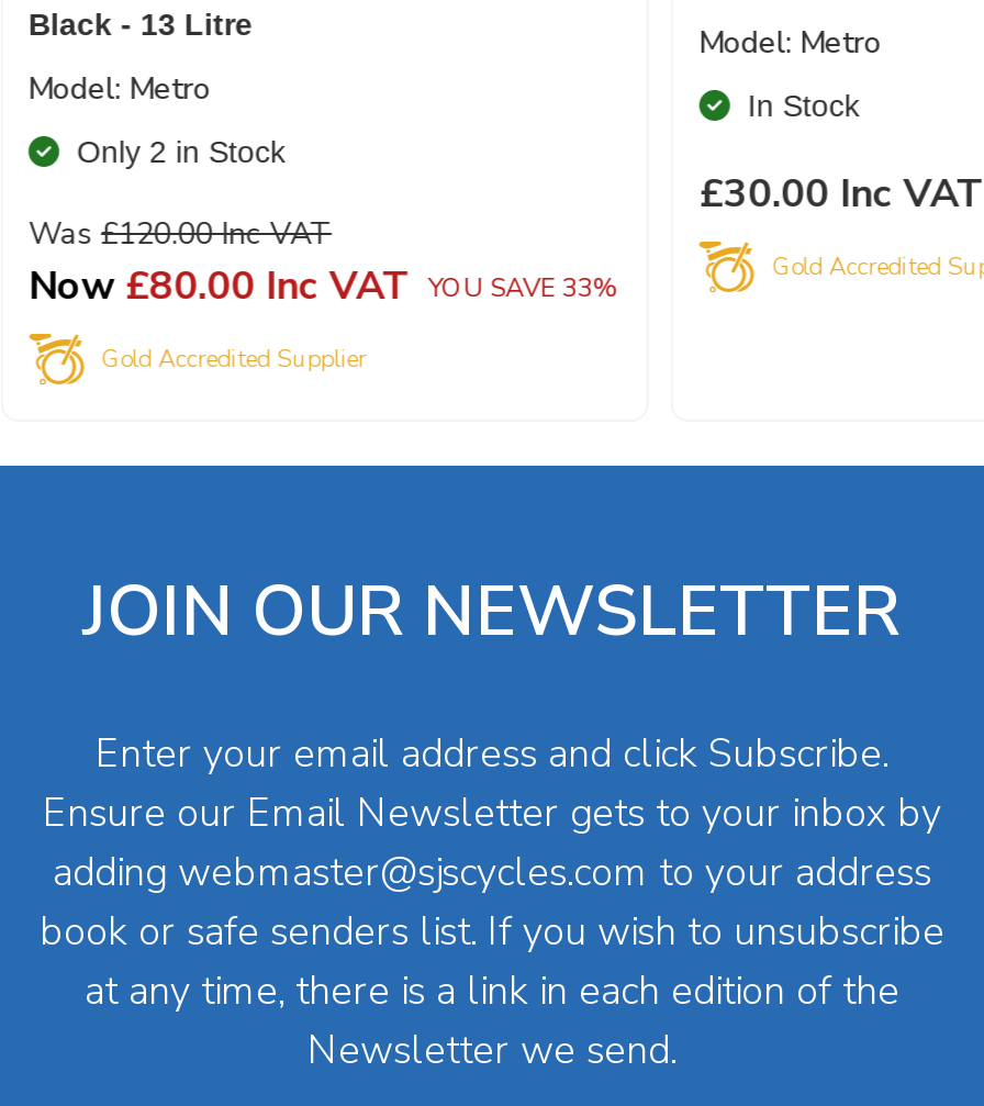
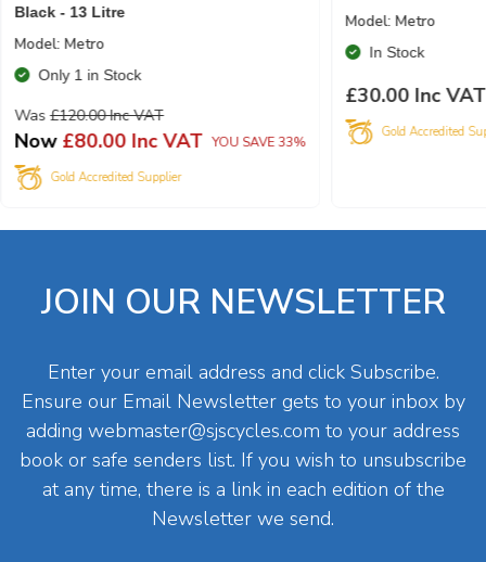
- Only 2 in Stock
+ Only 1 in Stock
